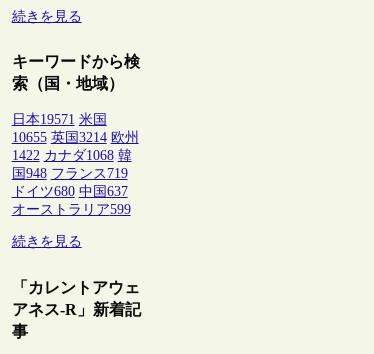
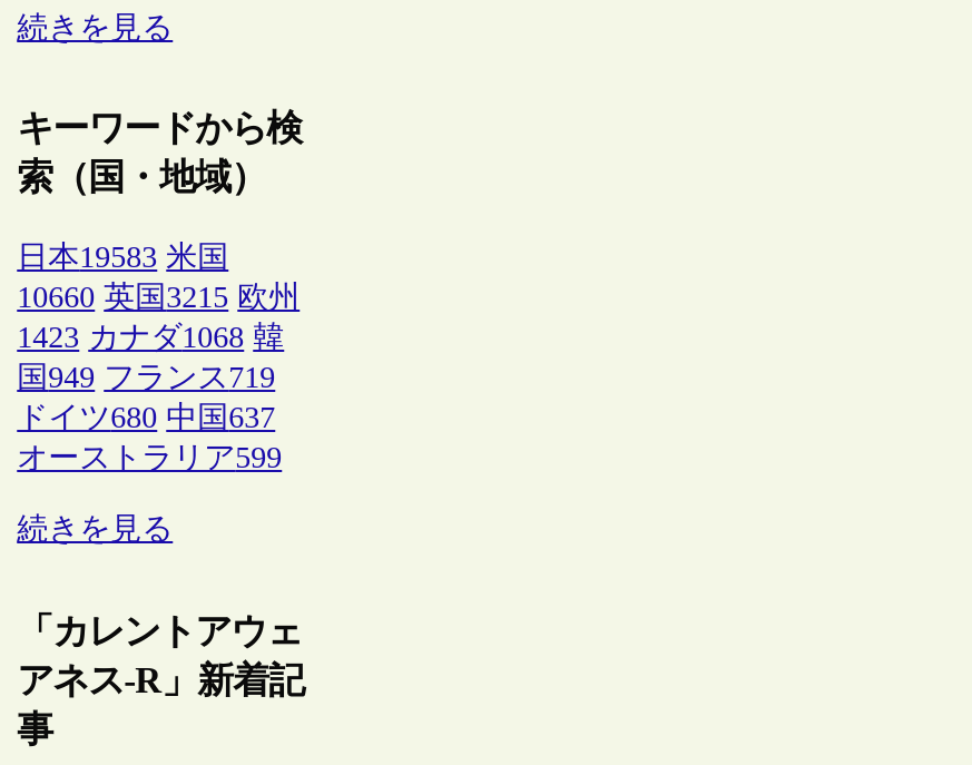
- 日本19571 米国
+ 日本19583 米国

- 10655 英国3214 欧州
+ 10660 英国3215 欧州

- 1422 カナダ1068 韓
+ 1423 カナダ1068 韓

- 国948 フランス719
+ 国949 フランス719
